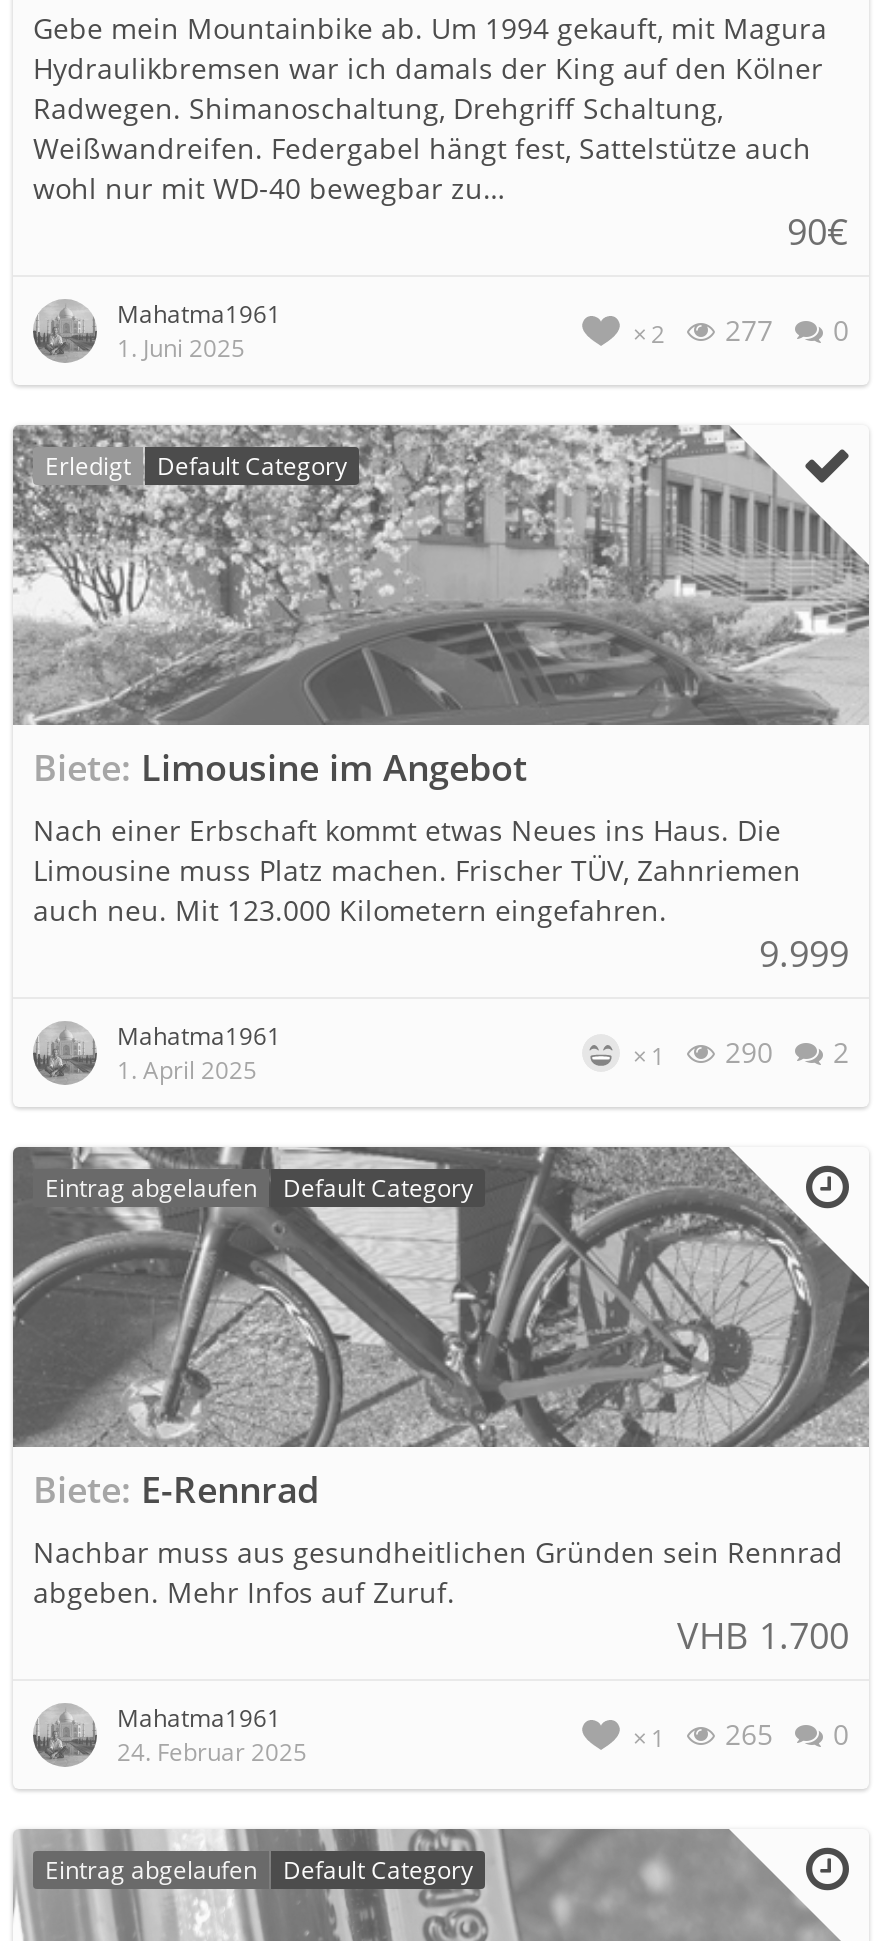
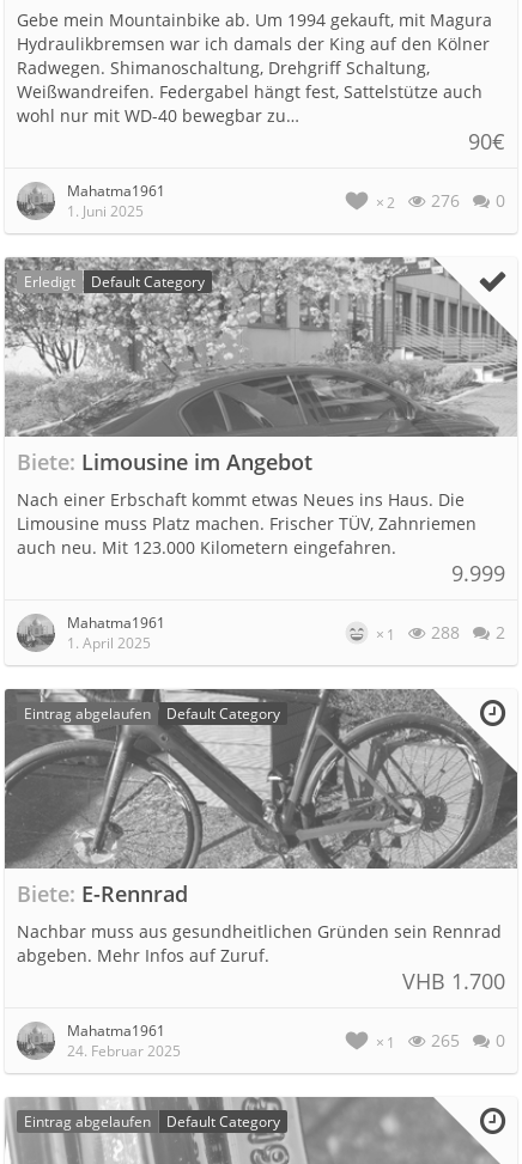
- 2 277 0
+ 2 276 0

- 1 290 2
+ 1 288 2
